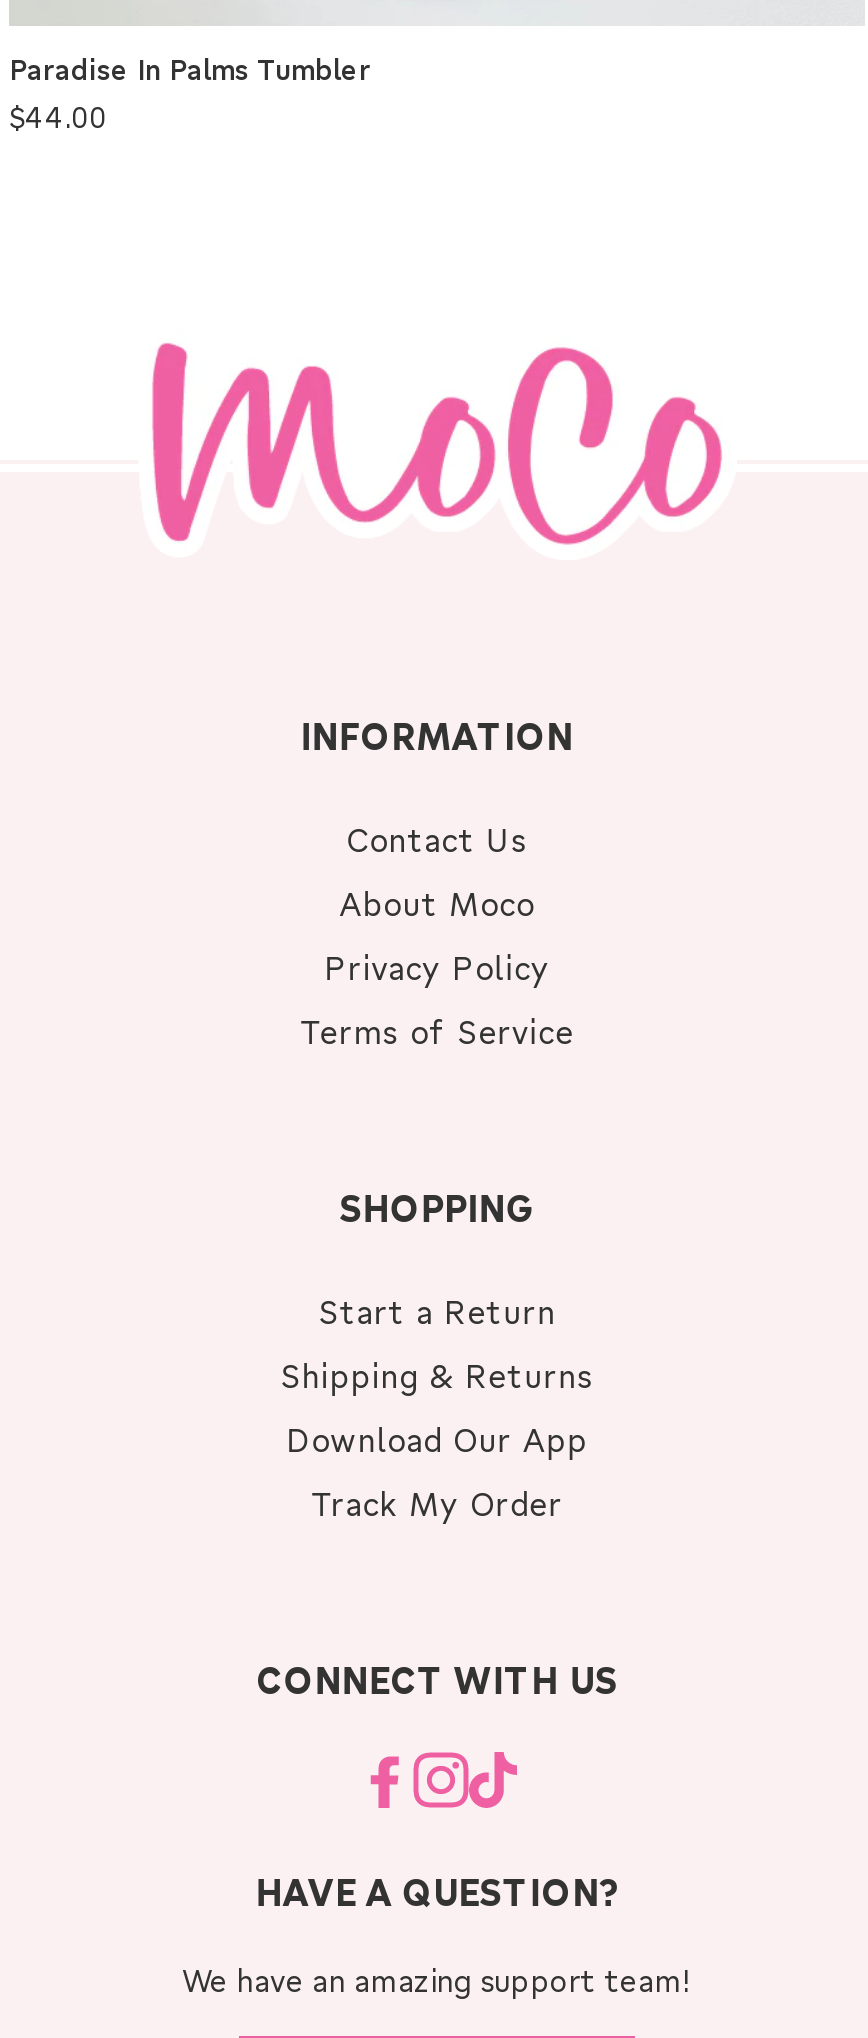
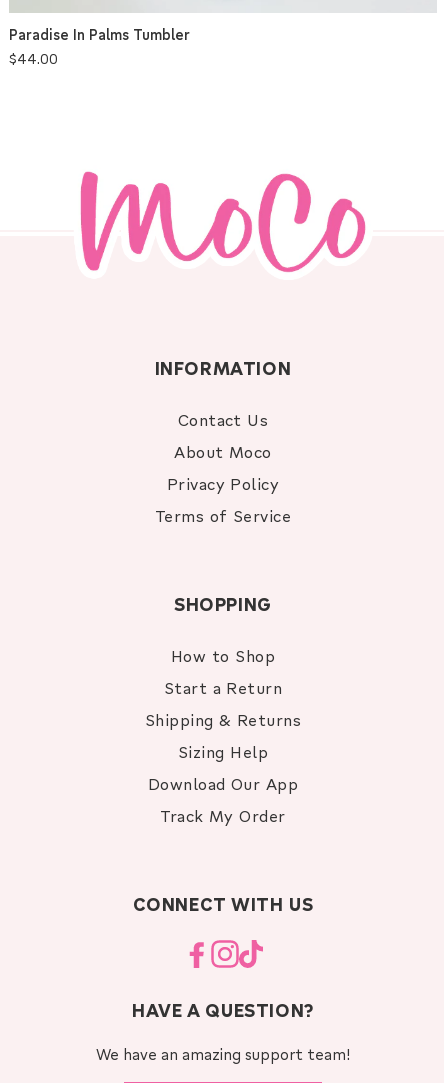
+ How to Shop

+ Sizing Help
